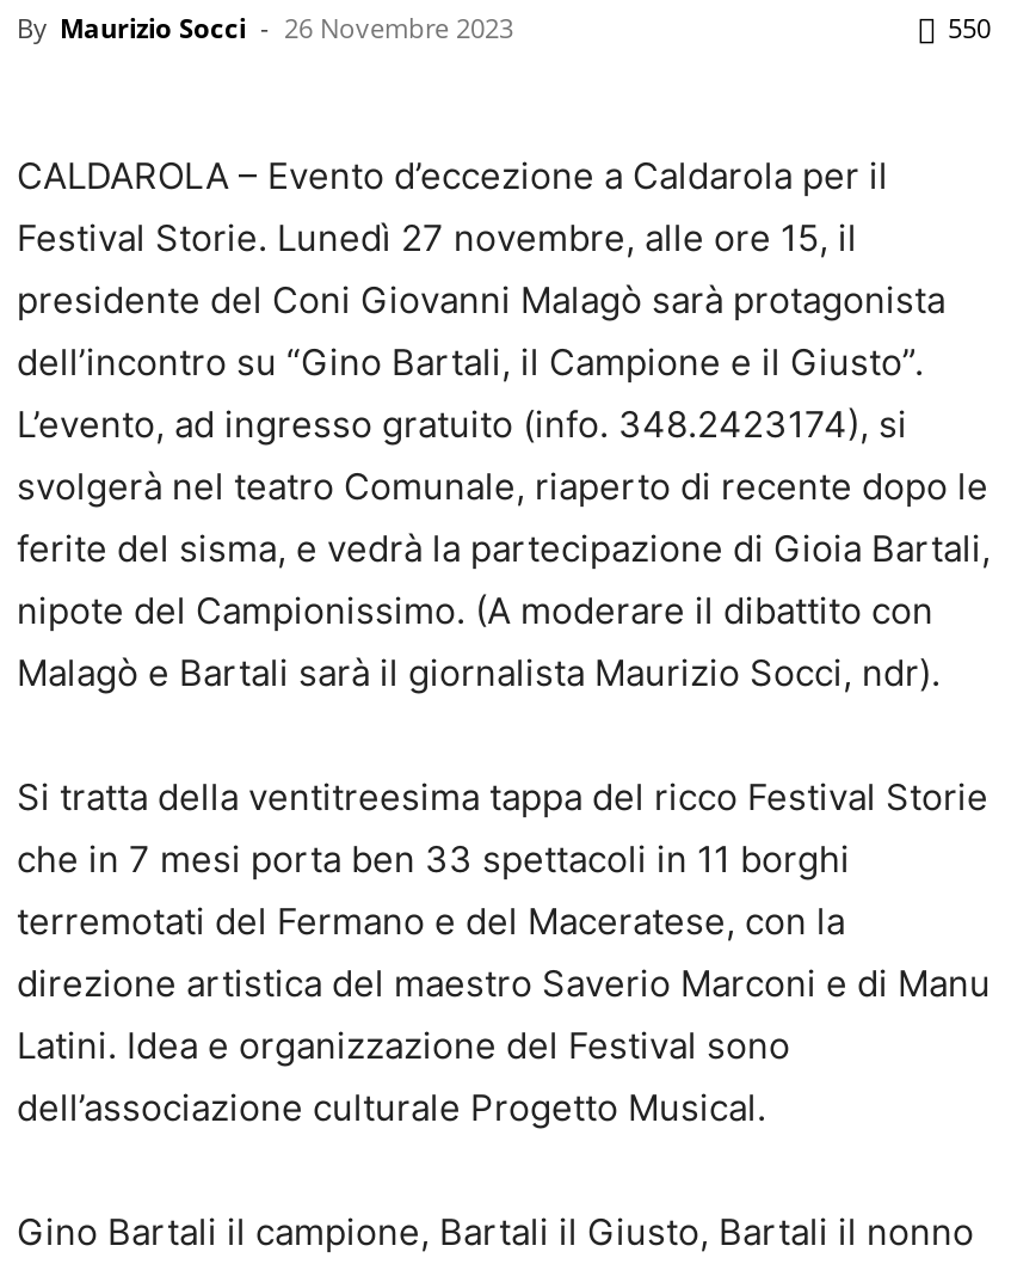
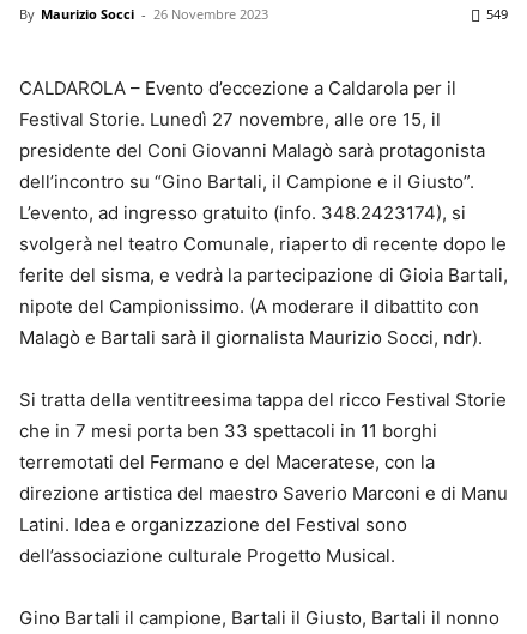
- 550
+ 549
